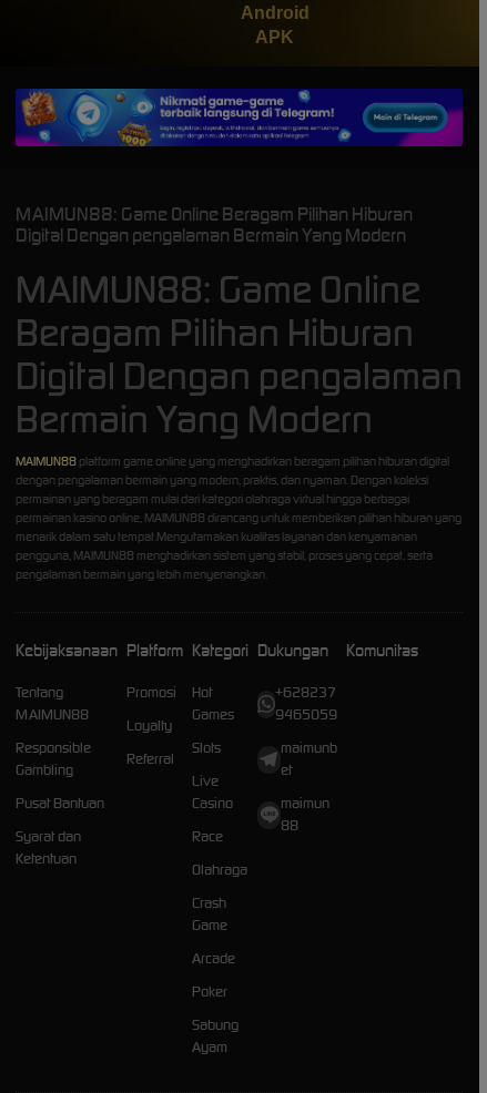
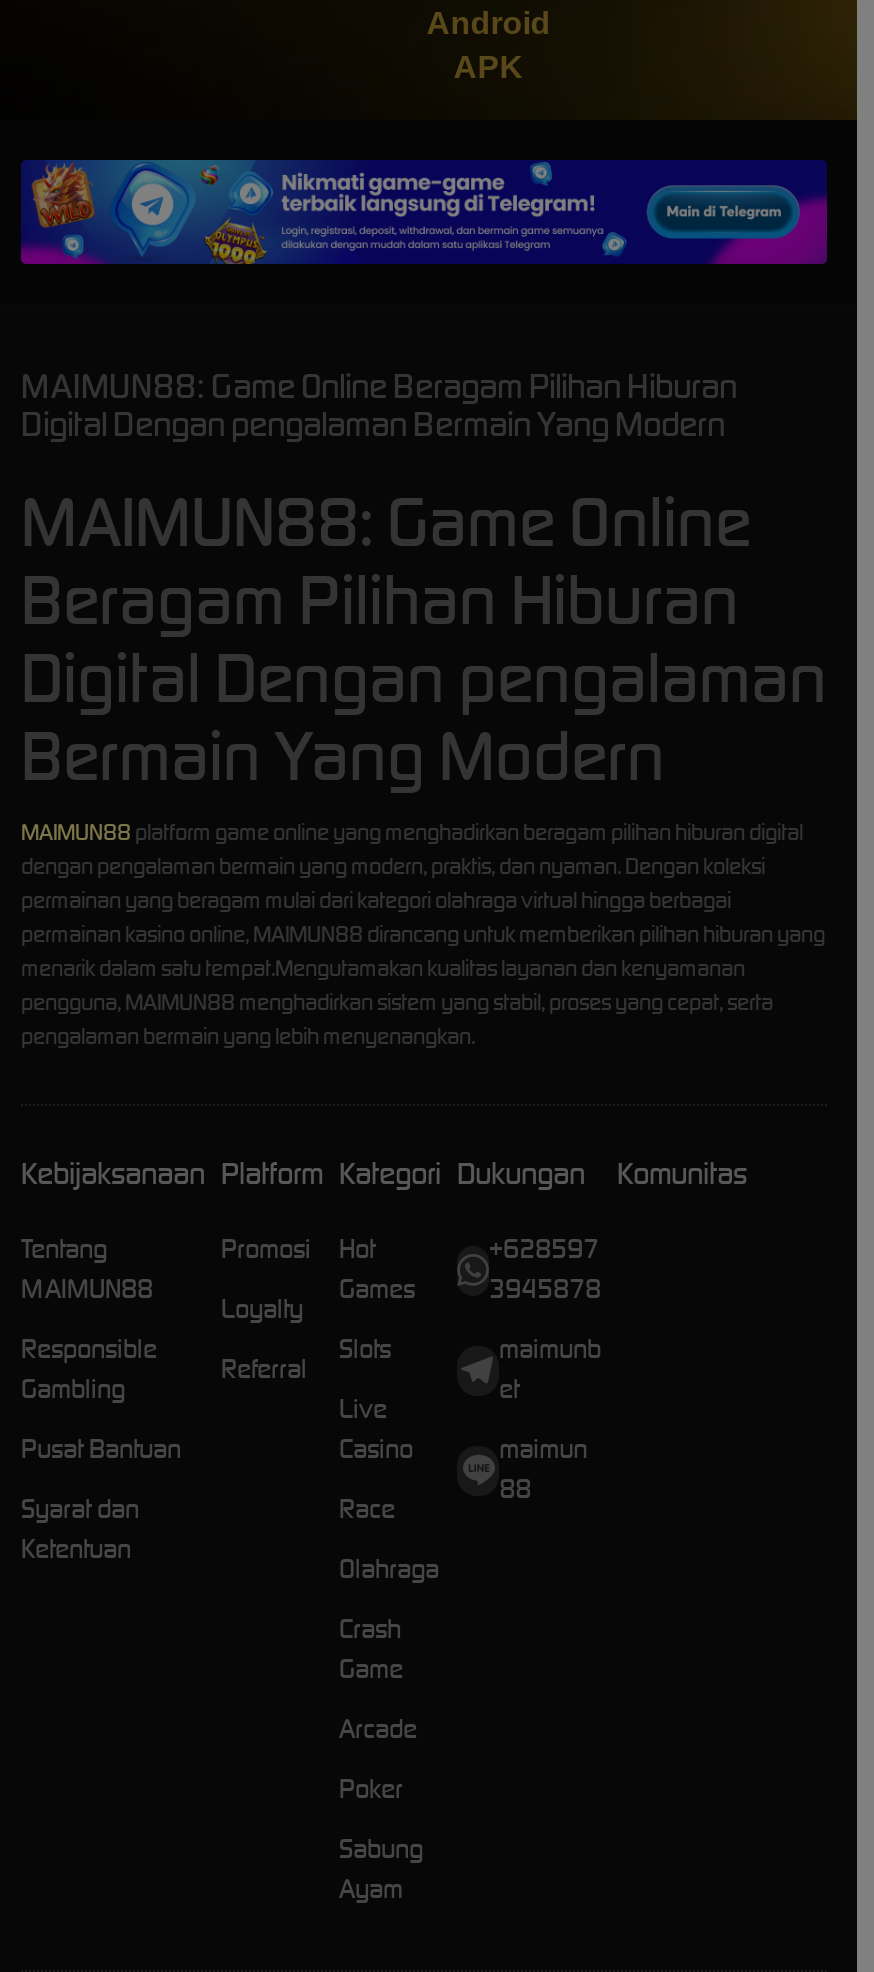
- +628237
+ +628597

- 9465059
+ 3945878
